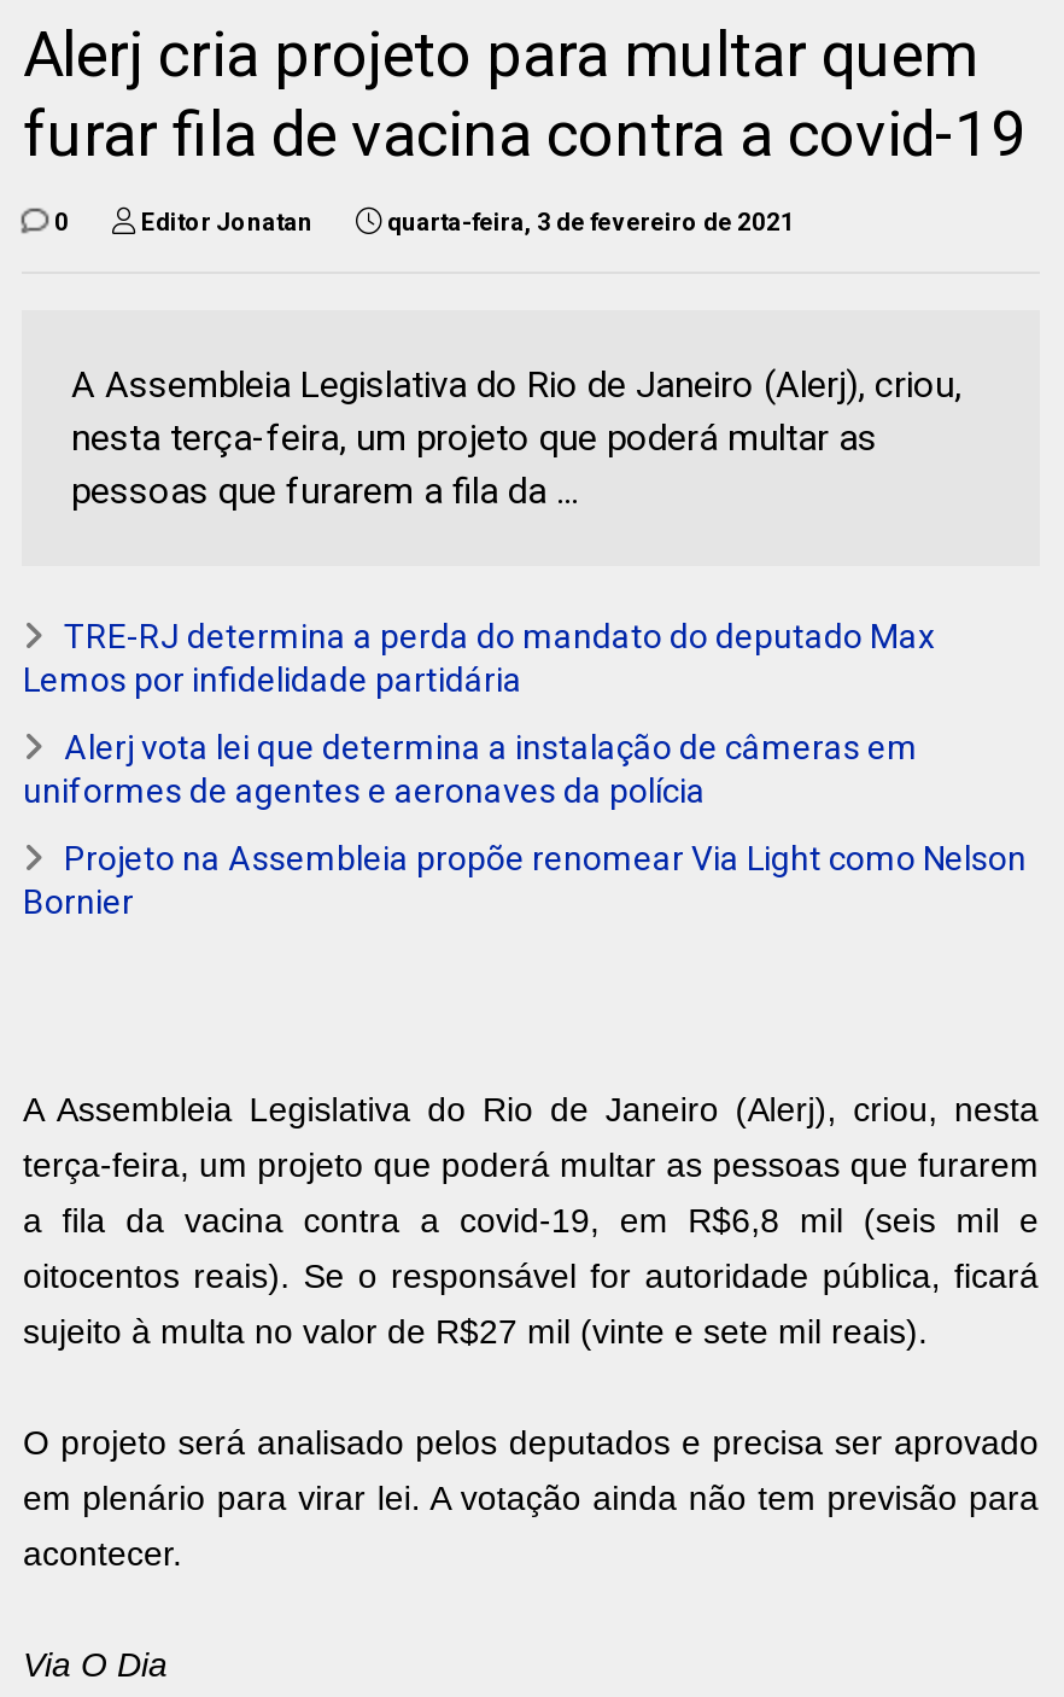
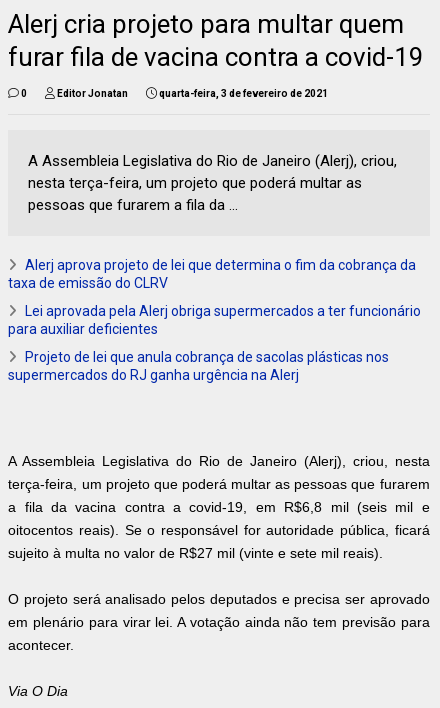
- TRE-RJ determina a perda do mandato do deputado Max
- Lemos por infidelidade partidária
+ Alerj aprova projeto de lei que determina o fim da cobrança da
+ taxa de emissão do CLRV

- Alerj vota lei que determina a instalação de câmeras em
- uniformes de agentes e aeronaves da polícia
+ Lei aprovada pela Alerj obriga supermercados a ter funcionário
+ para auxiliar deficientes

- Projeto na Assembleia propõe renomear Via Light como Nelson
- Bornier
+ Projeto de lei que anula cobrança de sacolas plásticas nos
+ supermercados do RJ ganha urgência na Alerj
